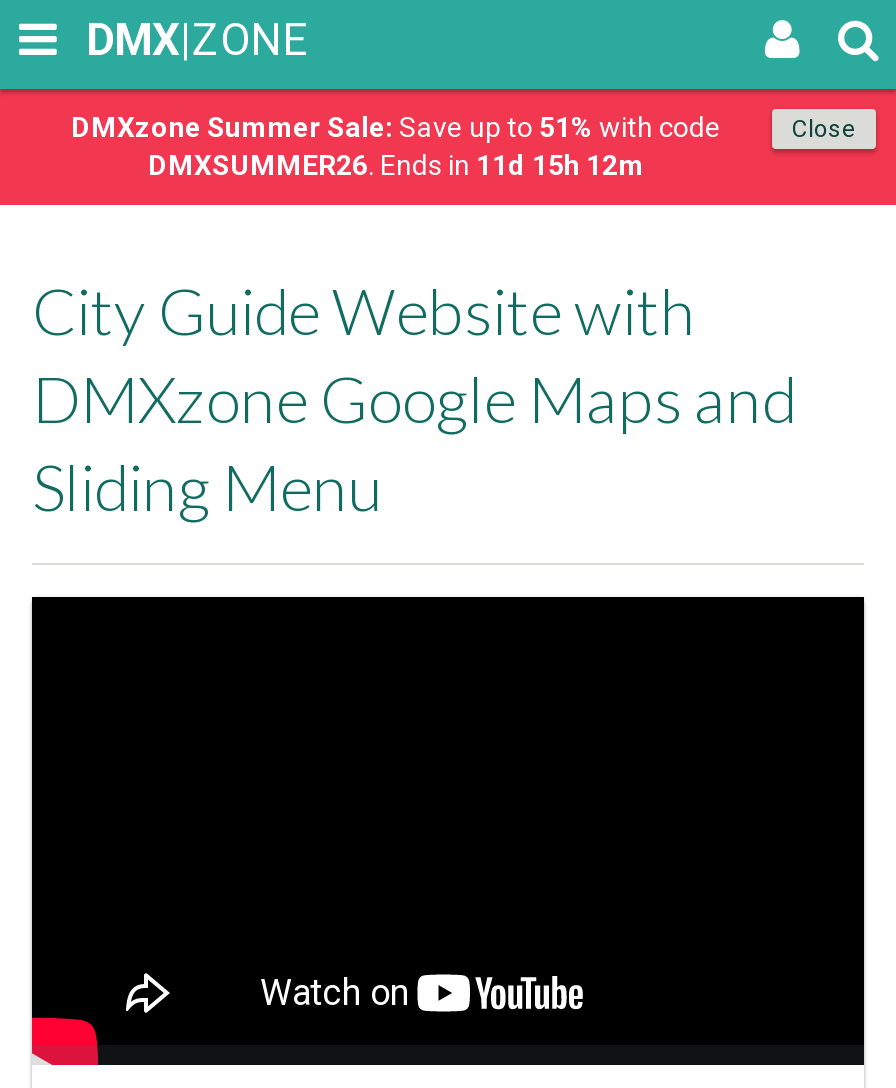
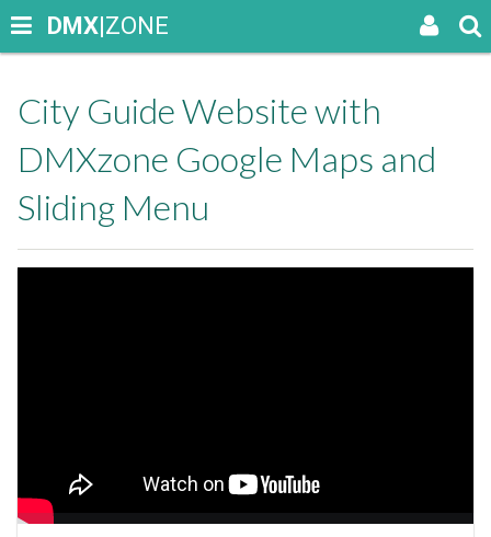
- [image]
- Close
- DMXzone Summer Sale: Save up to 51% with code
- DMXSUMMER26. Ends in 11d 15h 12m
